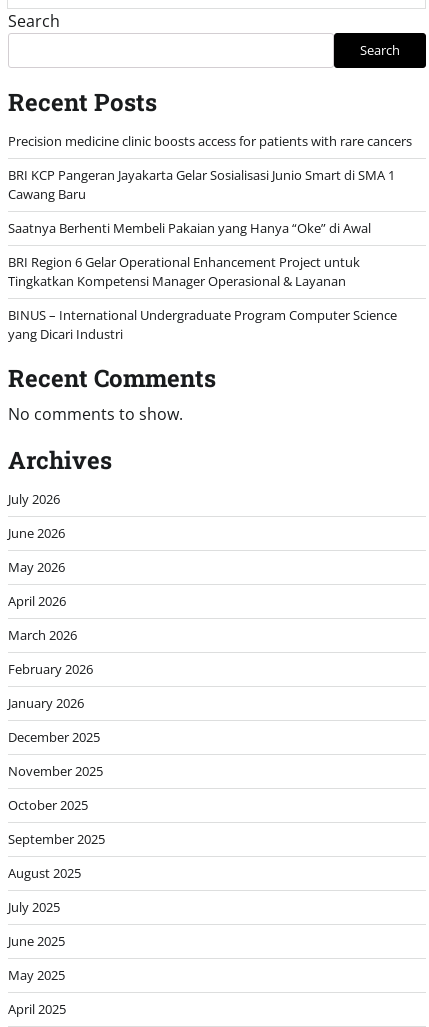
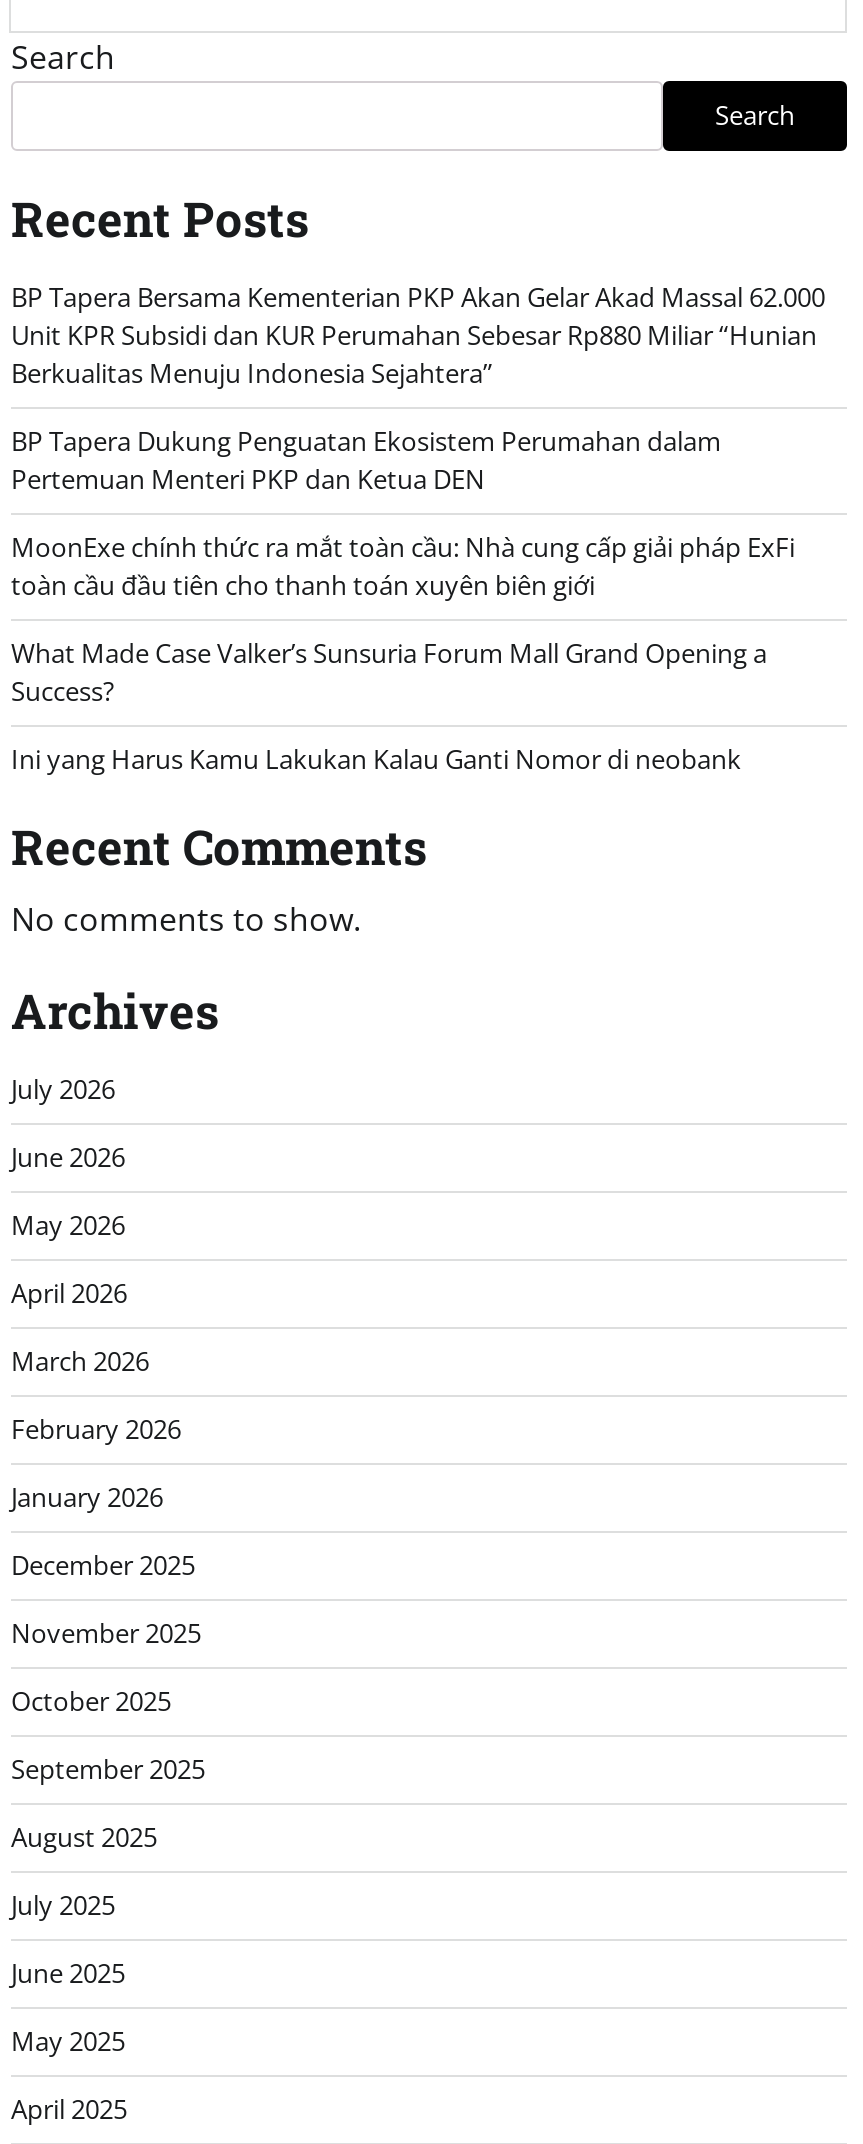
- Precision medicine clinic boosts access for patients with rare cancers
+ BP Tapera Bersama Kementerian PKP Akan Gelar Akad Massal 62.000
+ Unit KPR Subsidi dan KUR Perumahan Sebesar Rp880 Miliar “Hunian
+ Berkualitas Menuju Indonesia Sejahtera”

- BRI KCP Pangeran Jayakarta Gelar Sosialisasi Junio Smart di SMA 1
- Cawang Baru
+ BP Tapera Dukung Penguatan Ekosistem Perumahan dalam
+ Pertemuan Menteri PKP dan Ketua DEN

- Saatnya Berhenti Membeli Pakaian yang Hanya “Oke” di Awal
+ MoonExe chính thức ra mắt toàn cầu: Nhà cung cấp giải pháp ExFi
+ toàn cầu đầu tiên cho thanh toán xuyên biên giới

- BRI Region 6 Gelar Operational Enhancement Project untuk
- Tingkatkan Kompetensi Manager Operasional & Layanan
+ What Made Case Valker’s Sunsuria Forum Mall Grand Opening a
+ Success?

- BINUS – International Undergraduate Program Computer Science
- yang Dicari Industri
+ Ini yang Harus Kamu Lakukan Kalau Ganti Nomor di neobank
